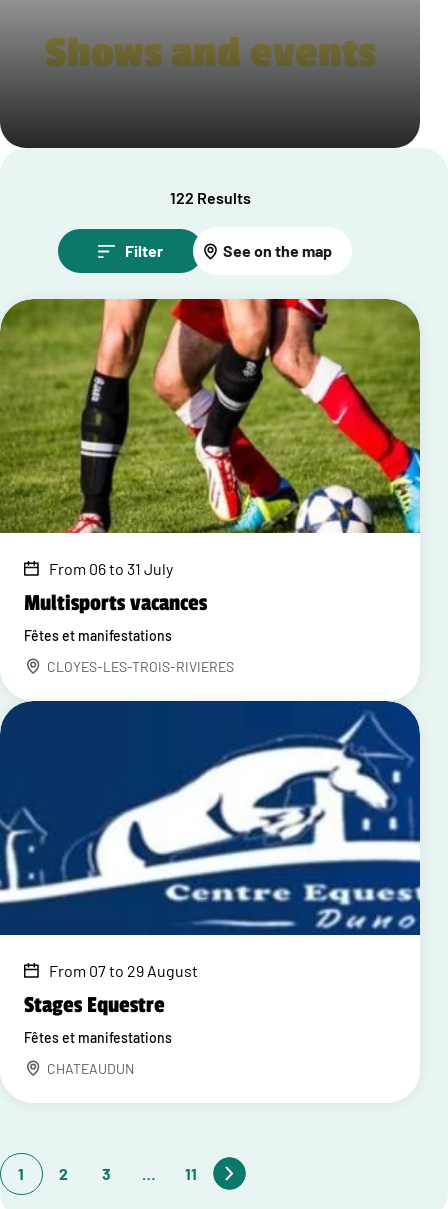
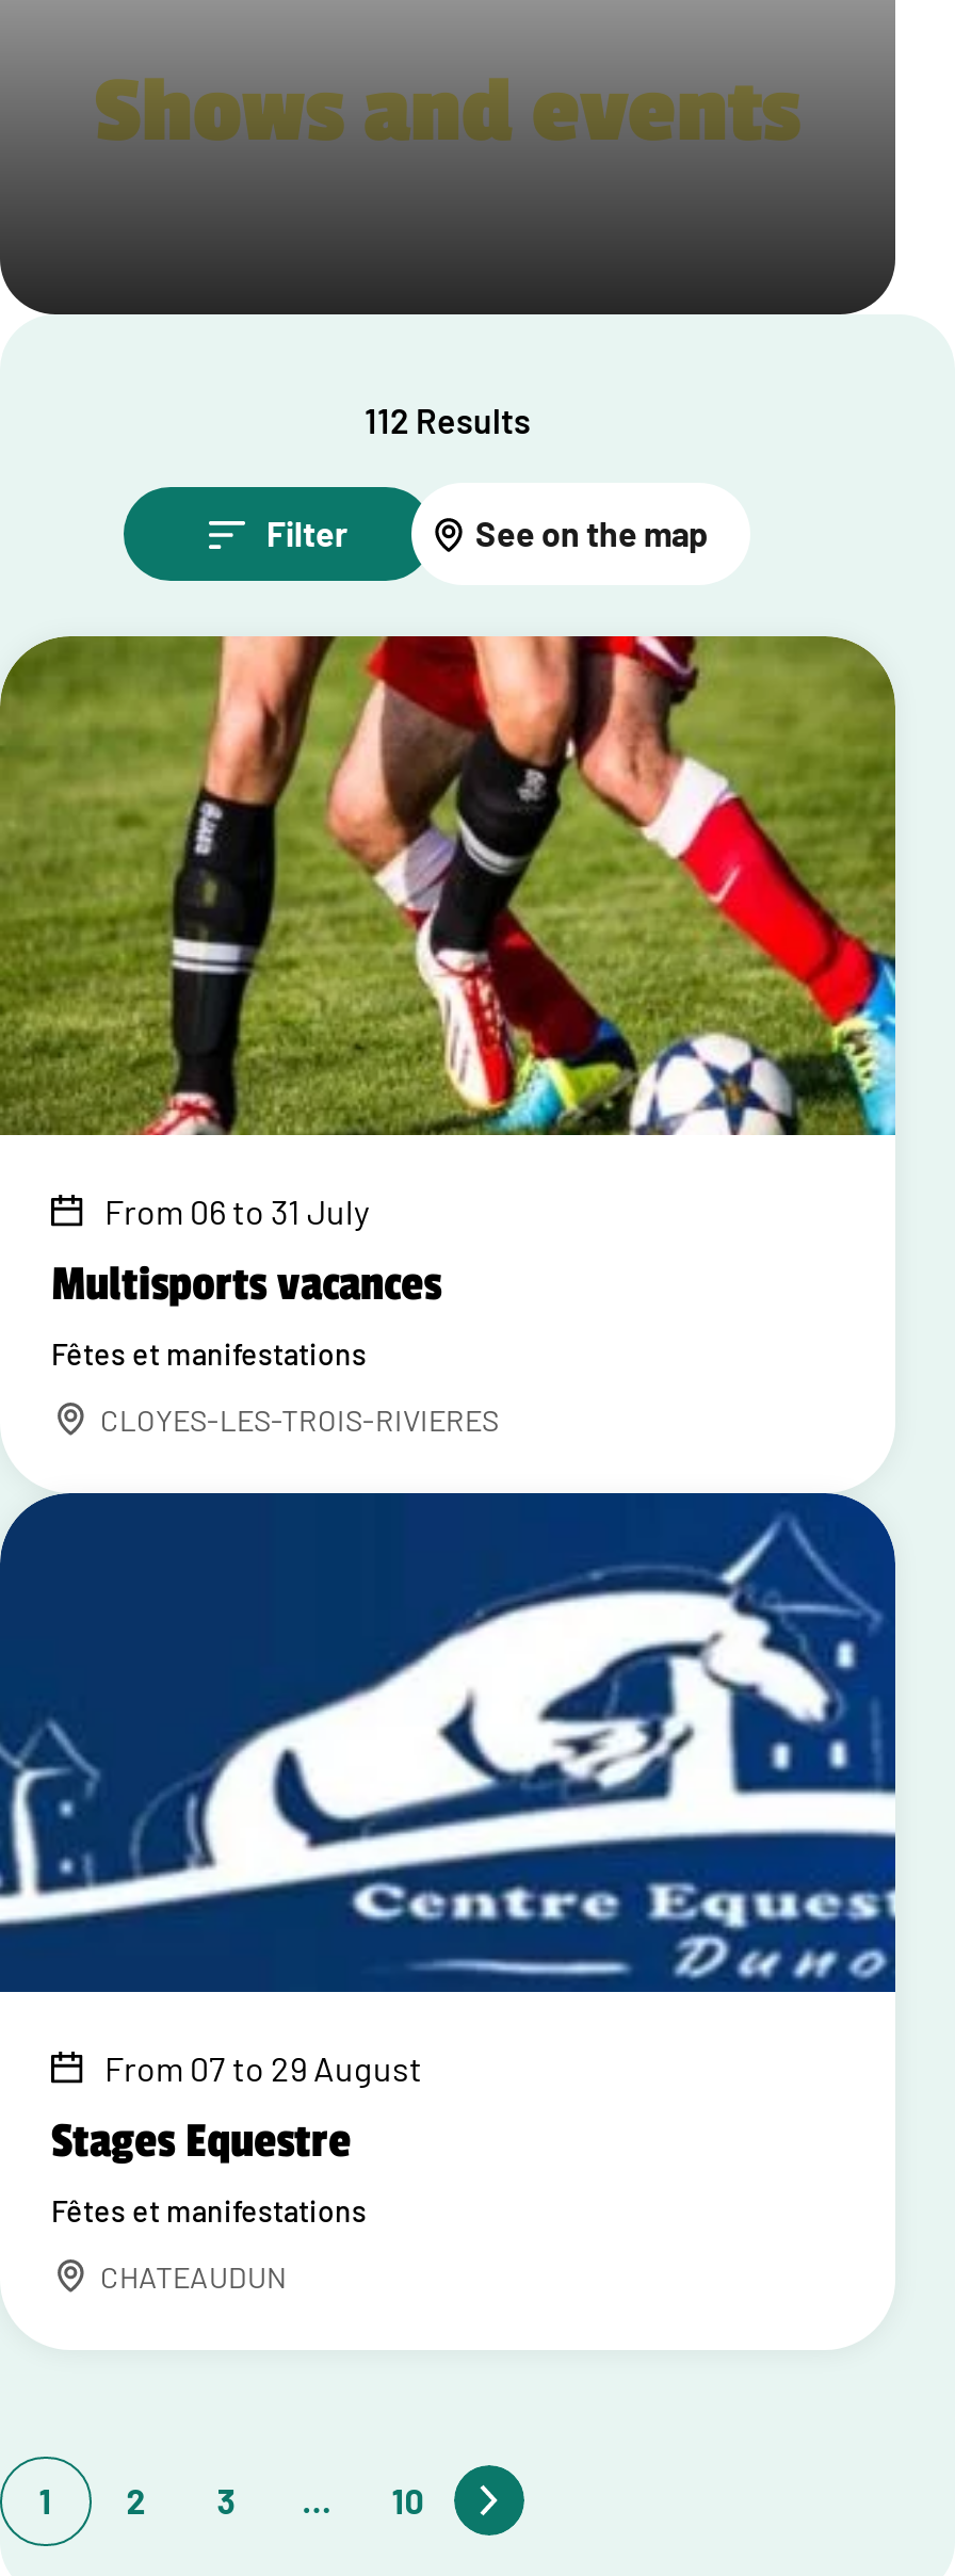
- 122 Results
+ 112 Results

- 11
+ 10
